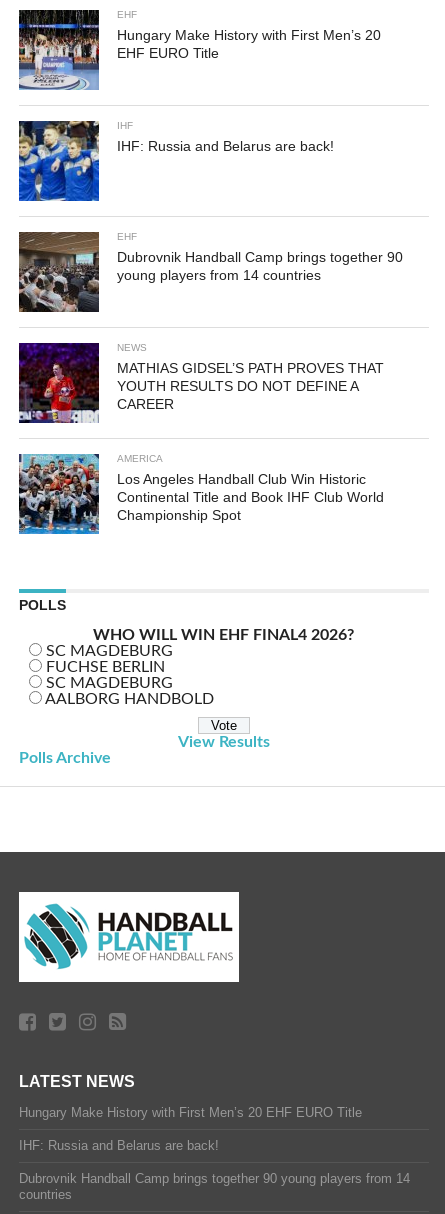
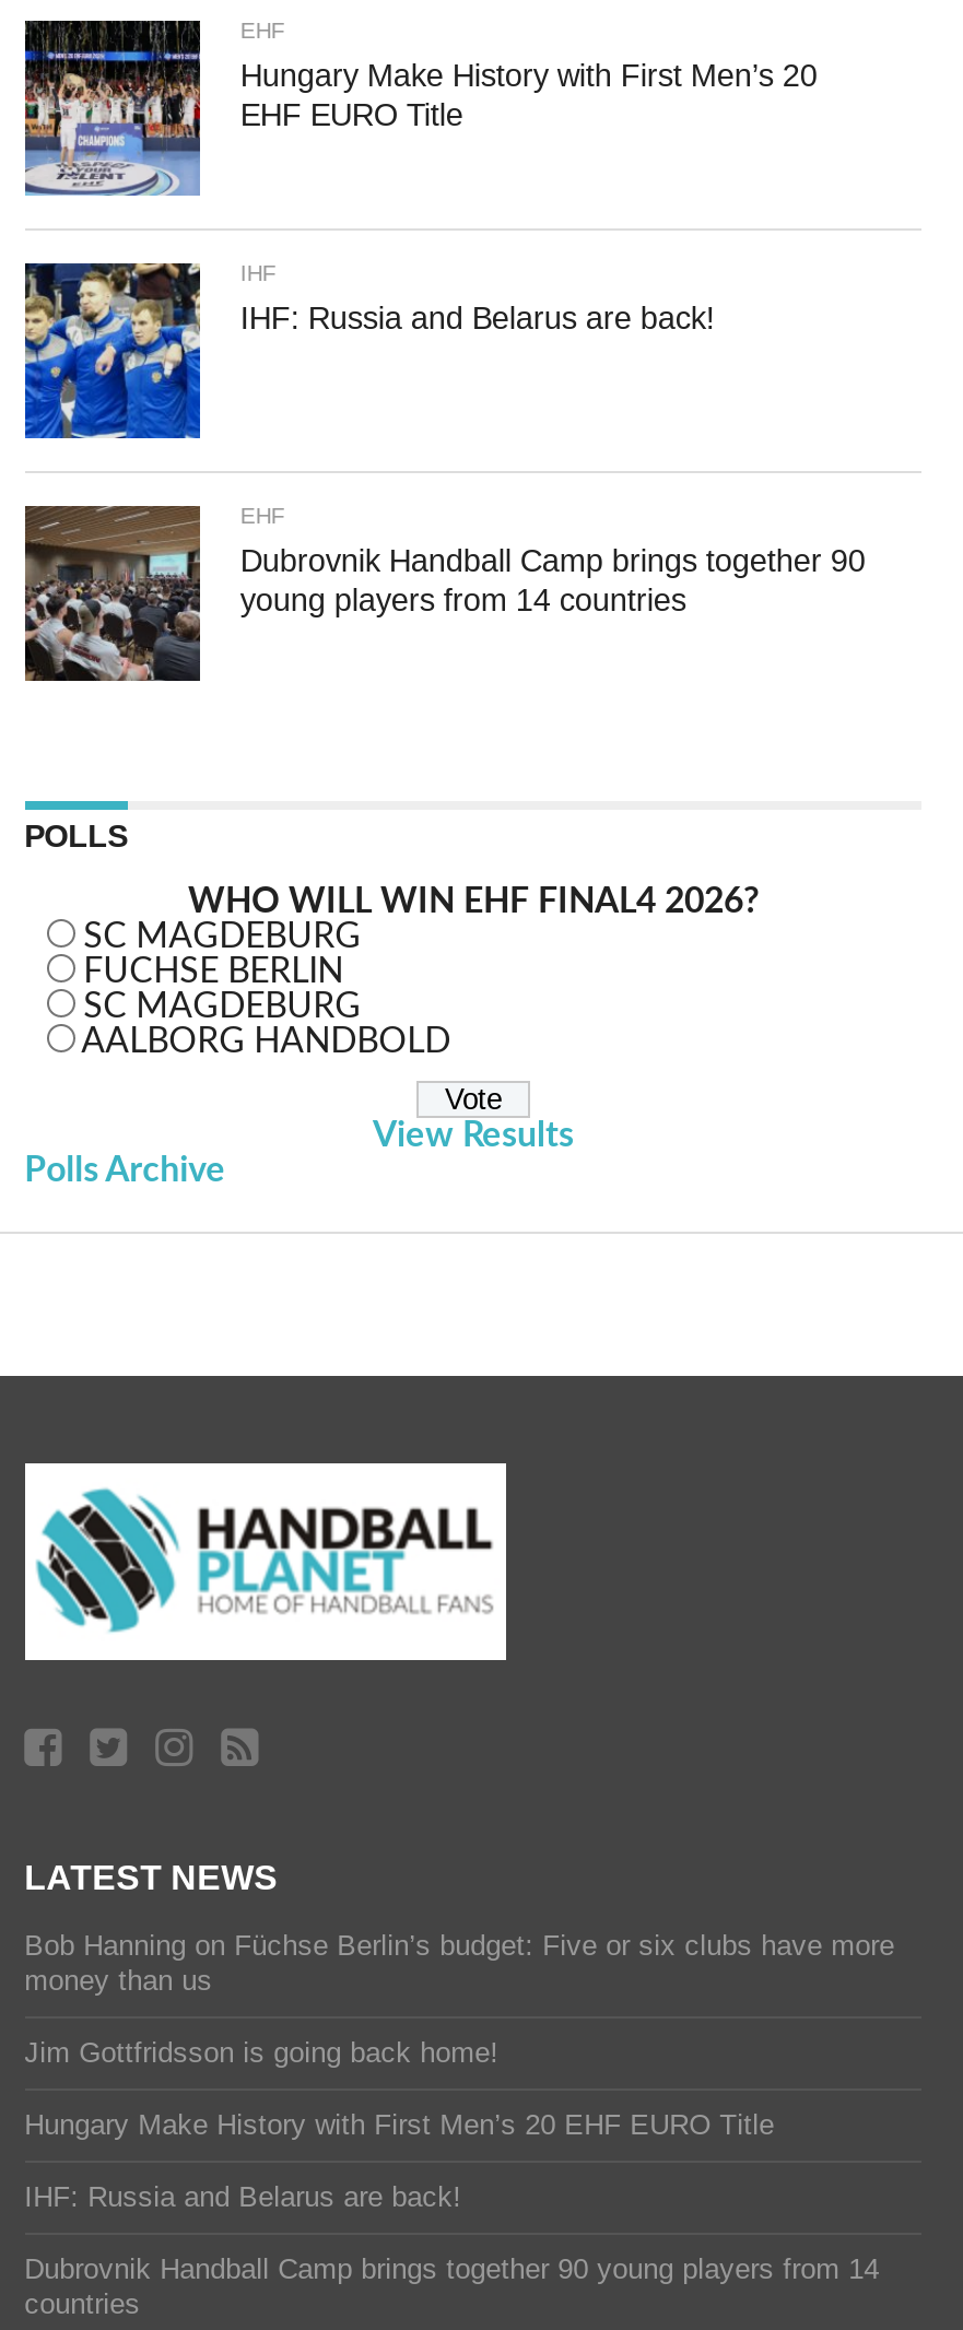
- [image]
- NEWS
- MATHIAS GIDSEL’S PATH PROVES THAT
- YOUTH RESULTS DO NOT DEFINE A
- CAREER

- [image]
- AMERICA
- Los Angeles Handball Club Win Historic
- Continental Title and Book IHF Club World
- Championship Spot

moved up: [image] | POLLS | WHO WILL WIN EHF FINAL4 2026? | ... | Polls Archive | LATEST NEWS

+ Bob Hanning on Füchse Berlin’s budget: Five or six clubs have more
+ money than us
+ Jim Gottfridsson is going back home!
